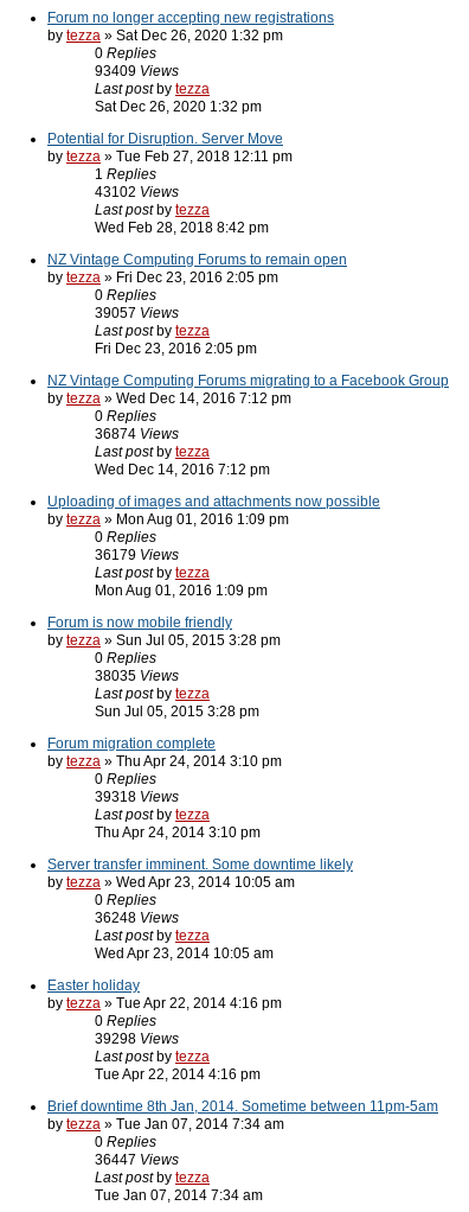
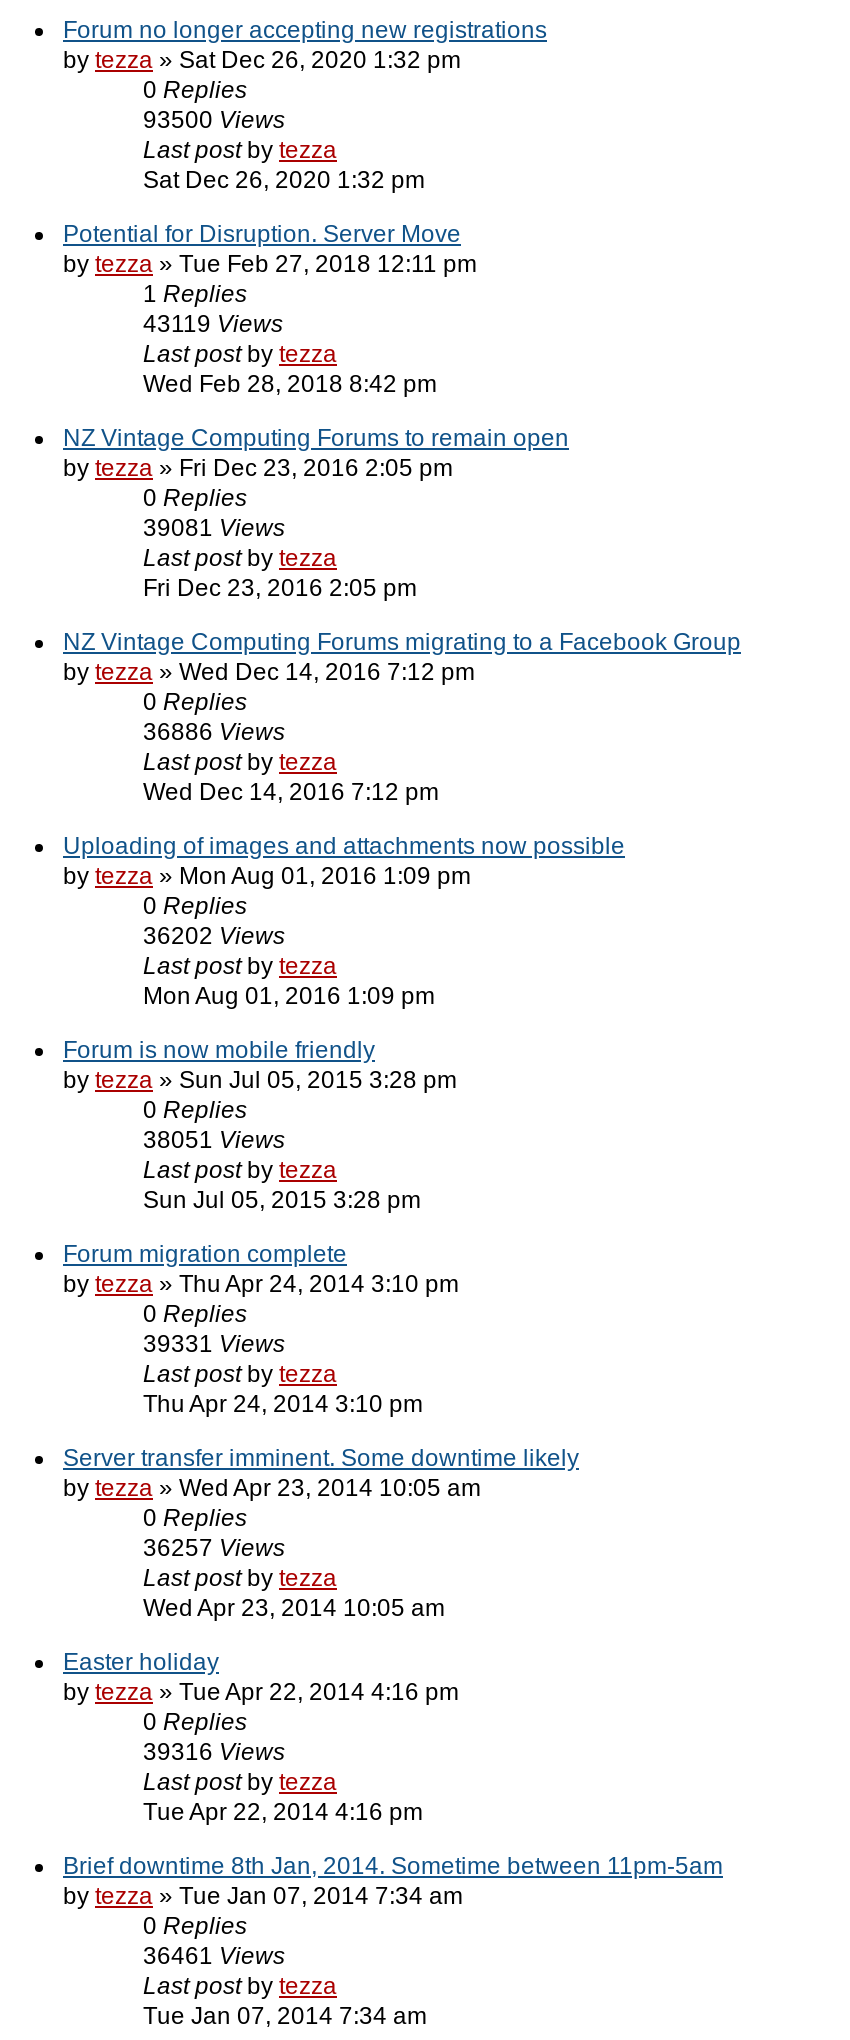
- 93409 Views
+ 93500 Views

- 43102 Views
+ 43119 Views

- 39057 Views
+ 39081 Views

- 36874 Views
+ 36886 Views

- 36179 Views
+ 36202 Views

- 38035 Views
+ 38051 Views

- 39318 Views
+ 39331 Views

- 36248 Views
+ 36257 Views

- 39298 Views
+ 39316 Views

- 36447 Views
+ 36461 Views
